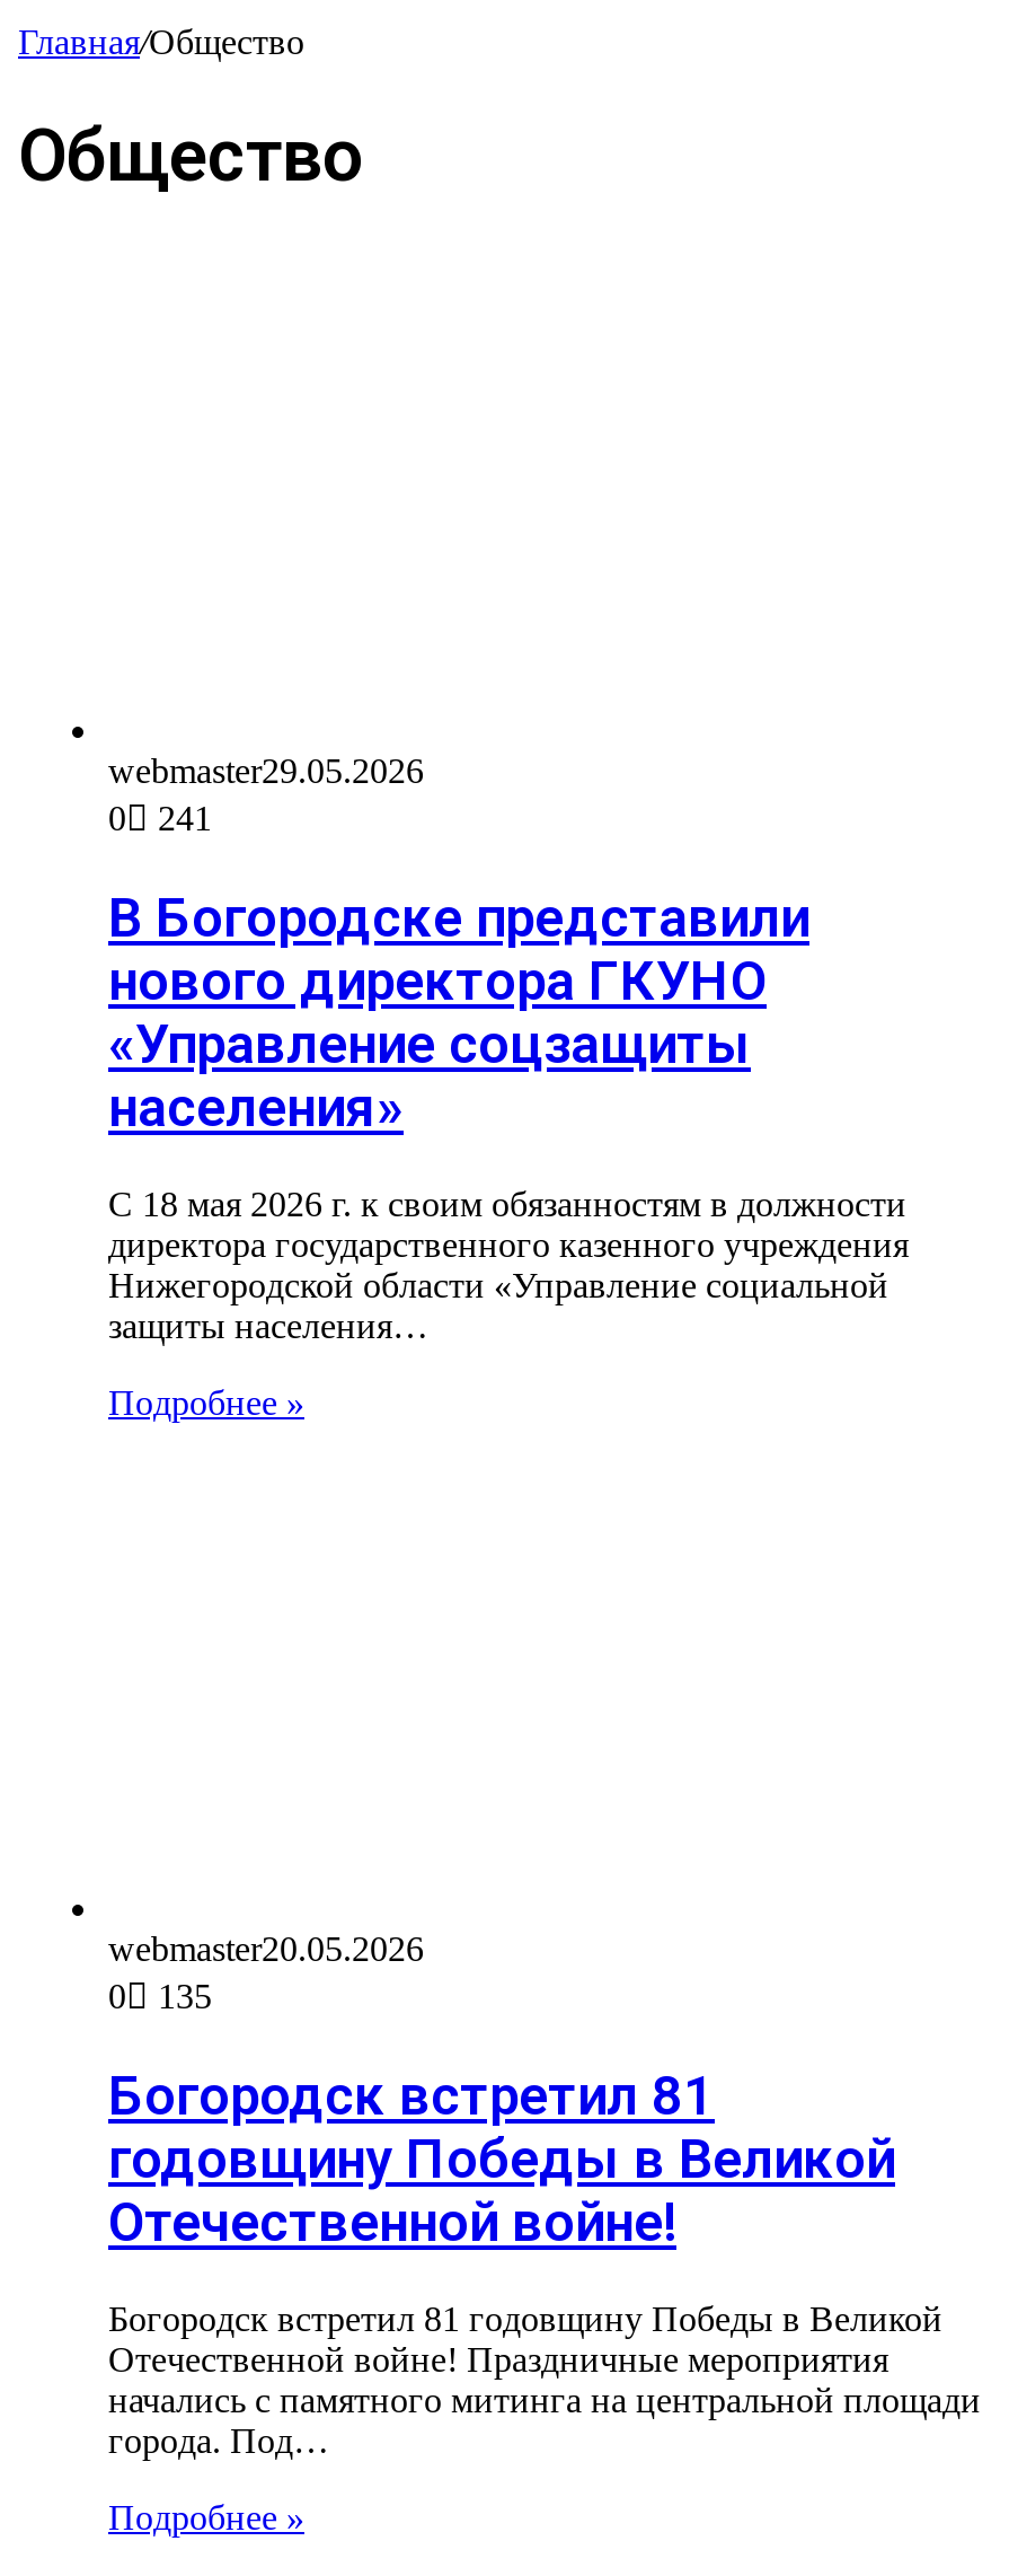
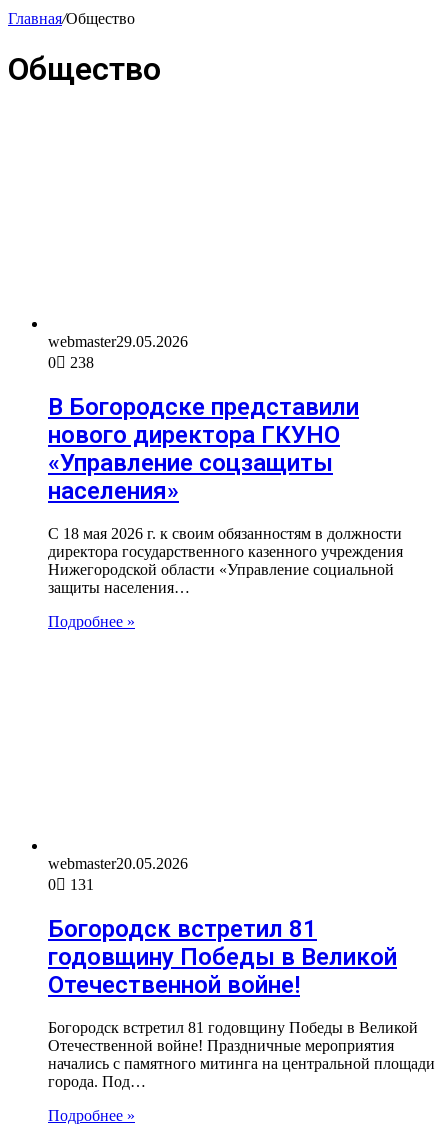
- 0 241
+ 0 238

- 0 135
+ 0 131
